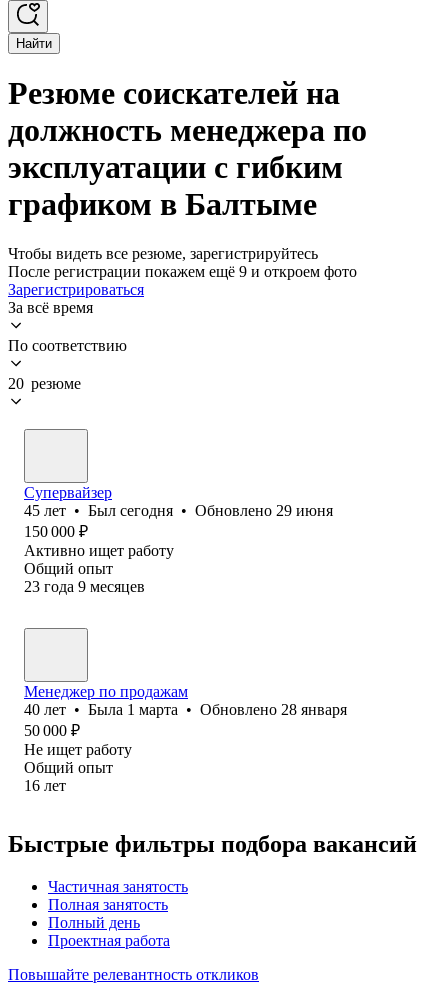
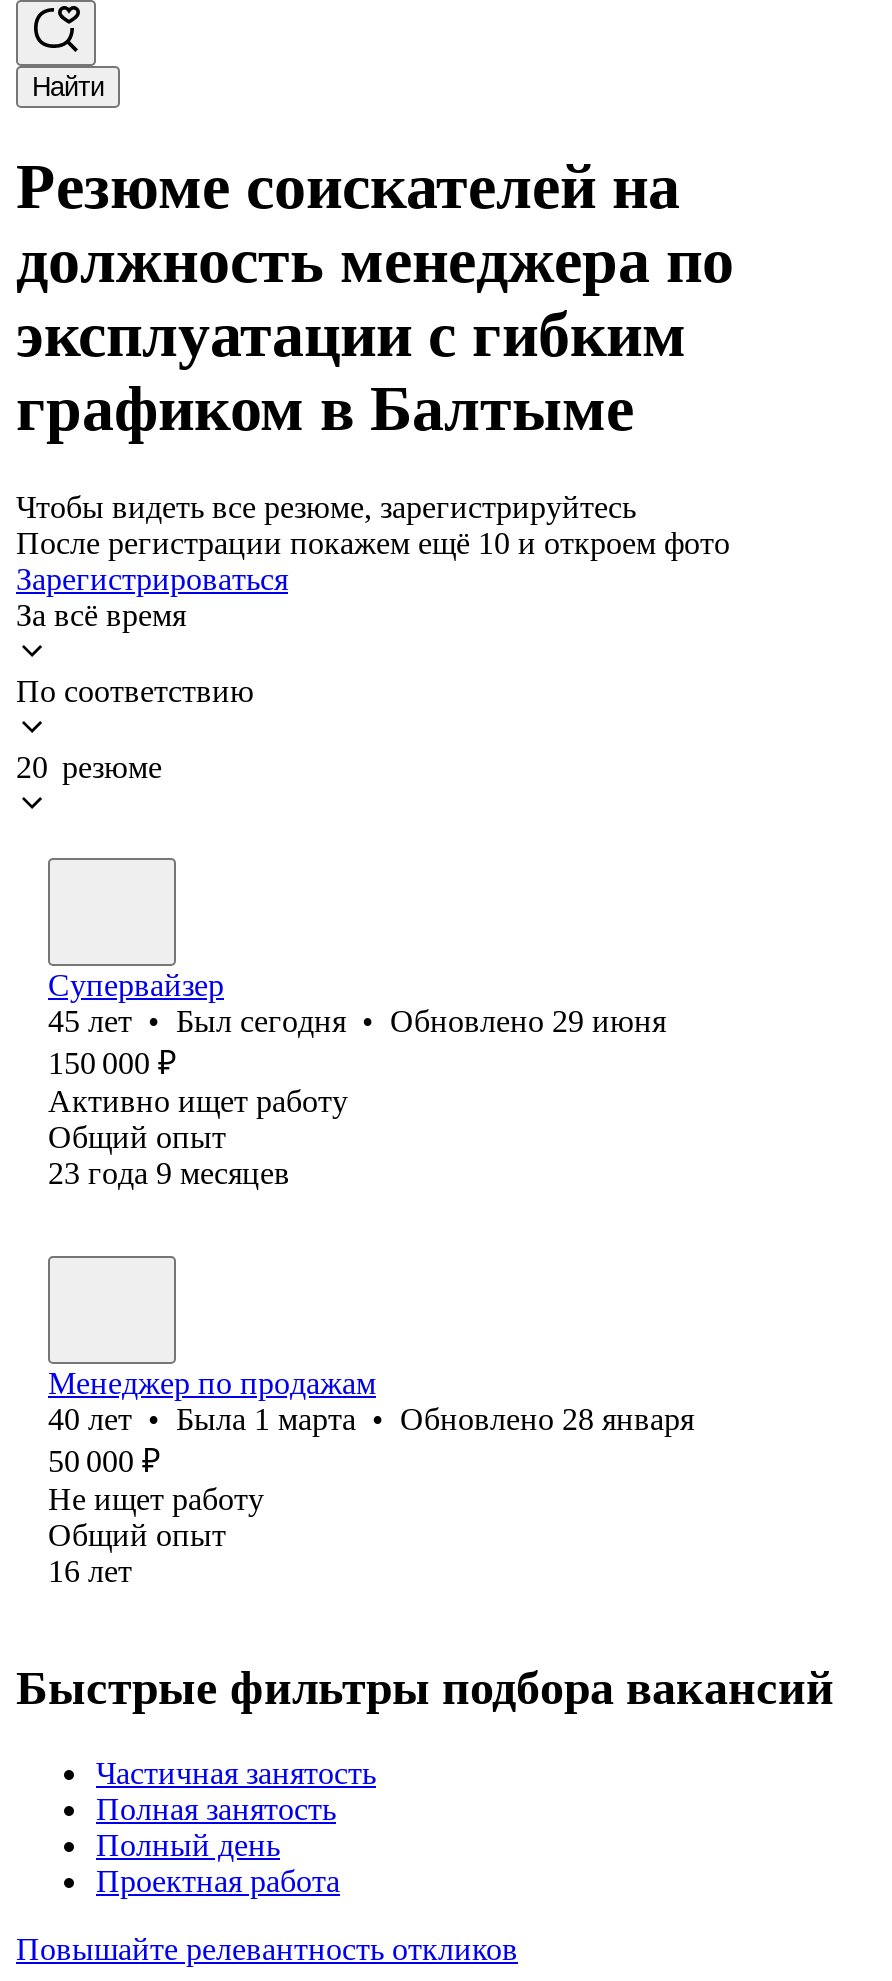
- После регистрации покажем ещё 9 и откроем фото
+ После регистрации покажем ещё 10 и откроем фото
